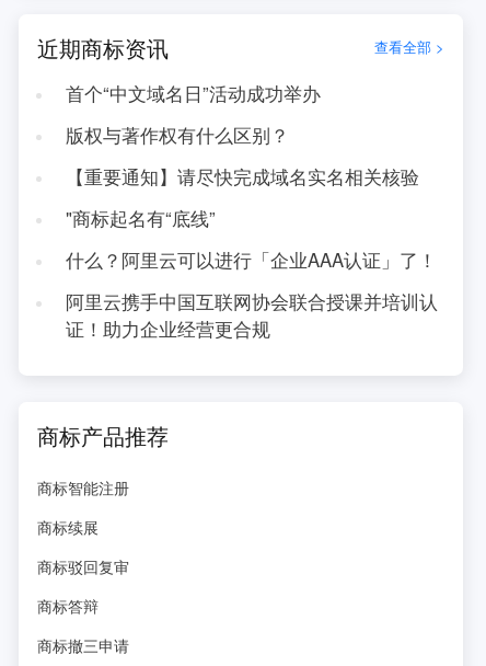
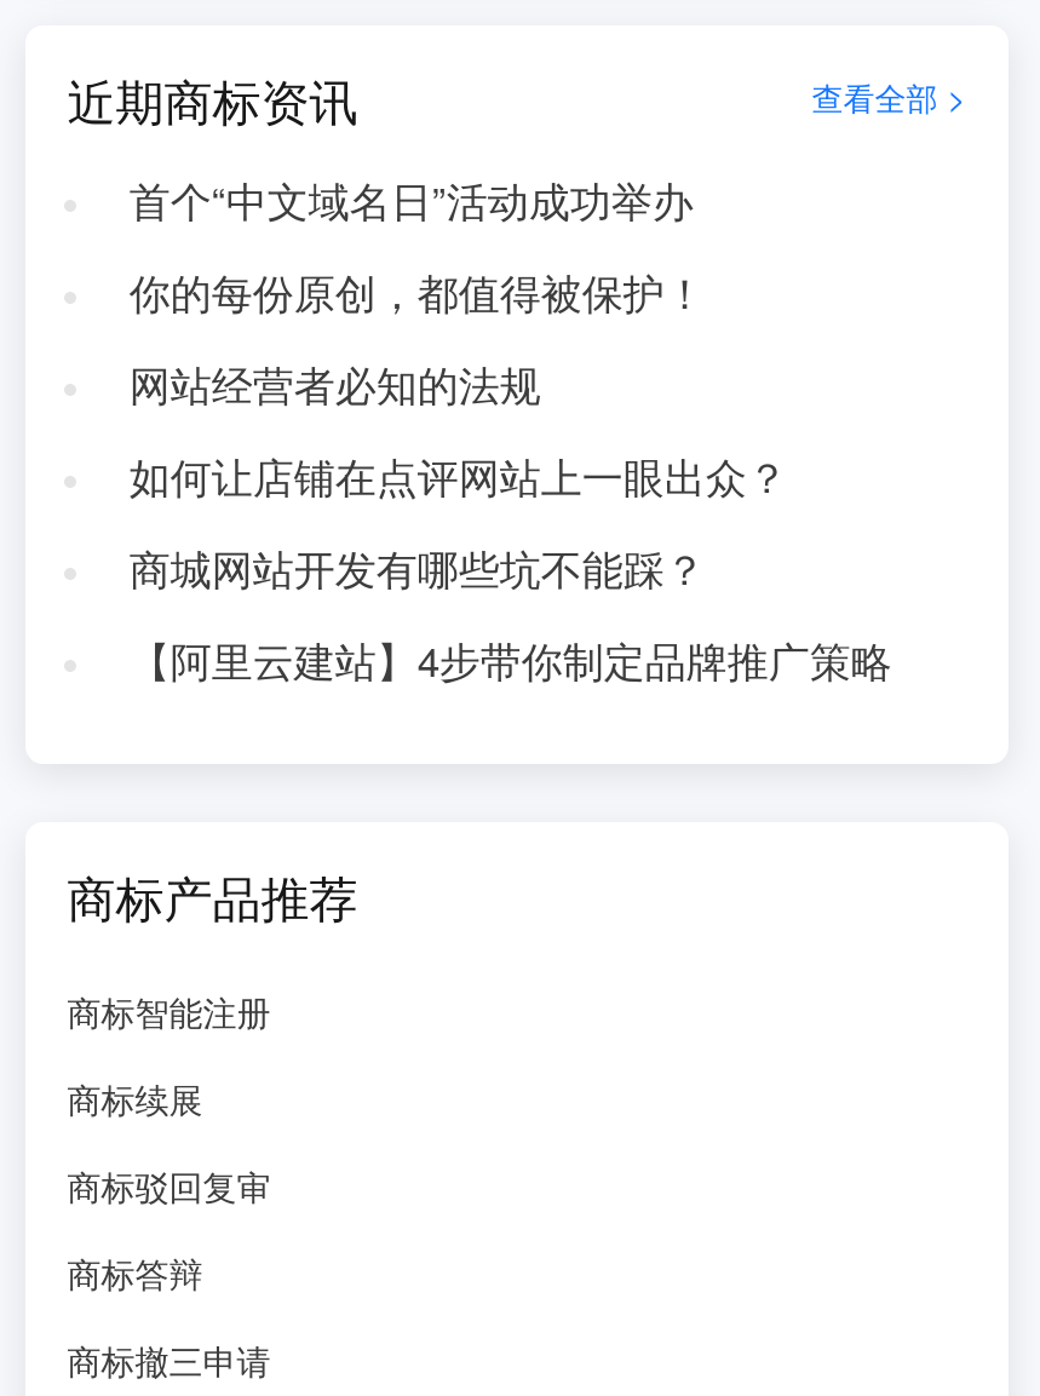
- 版权与著作权有什么区别？
+ 你的每份原创，都值得被保护！

- 【重要通知】请尽快完成域名实名相关核验
+ 网站经营者必知的法规

- "商标起名有“底线”
+ 如何让店铺在点评网站上一眼出众？

- 什么？阿里云可以进行「企业AAA认证」了！
+ 商城网站开发有哪些坑不能踩？

- 阿里云携手中国互联网协会联合授课并培训认
- 证！助力企业经营更合规
+ 【阿里云建站】4步带你制定品牌推广策略
